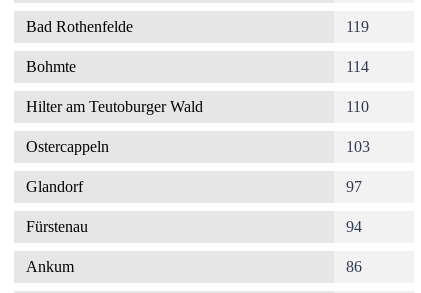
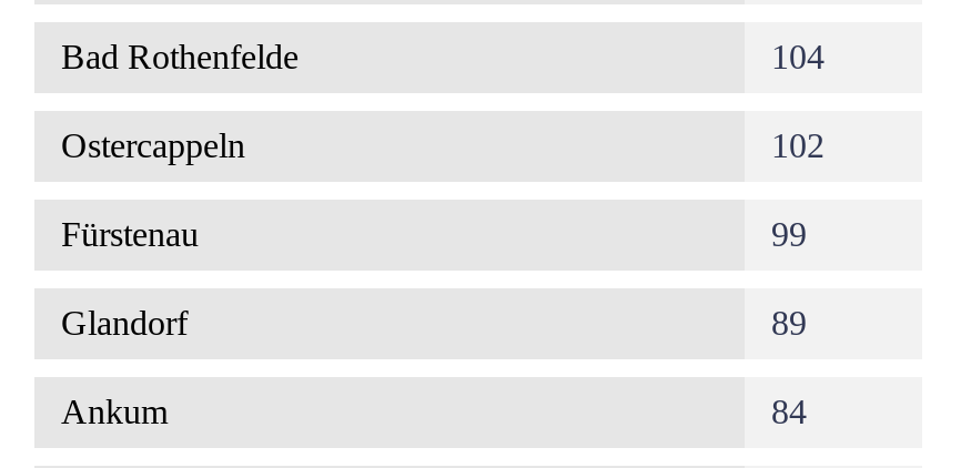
- 119
- Bohmte
- 114
- Hilter am Teutoburger Wald
- 110
+ 104

- 103
+ 102
+ Fürstenau
+ 99

- 97
- Fürstenau
- 94
+ 89

- 86
+ 84
